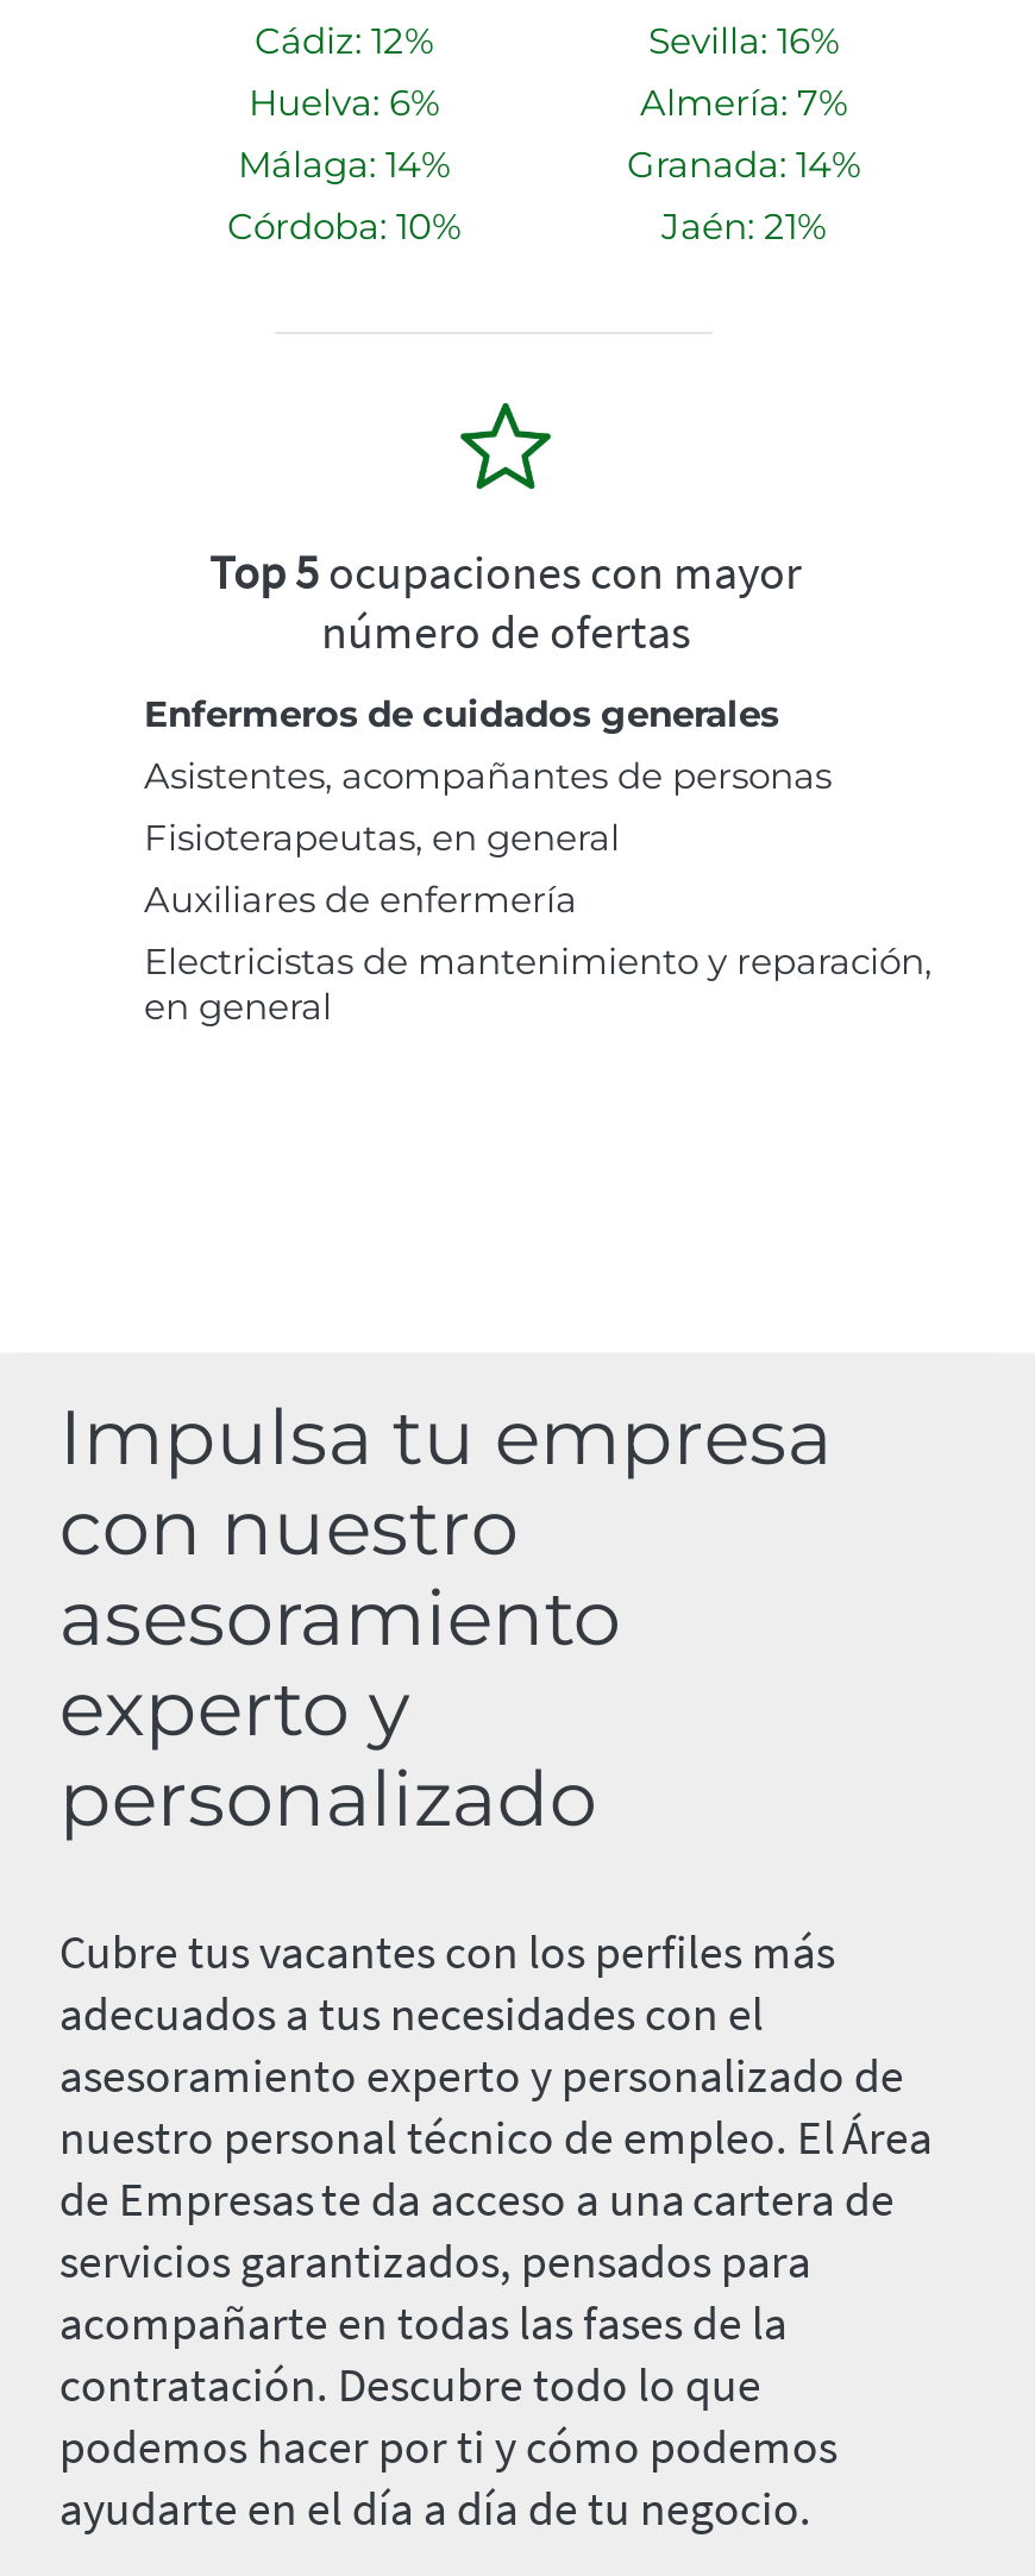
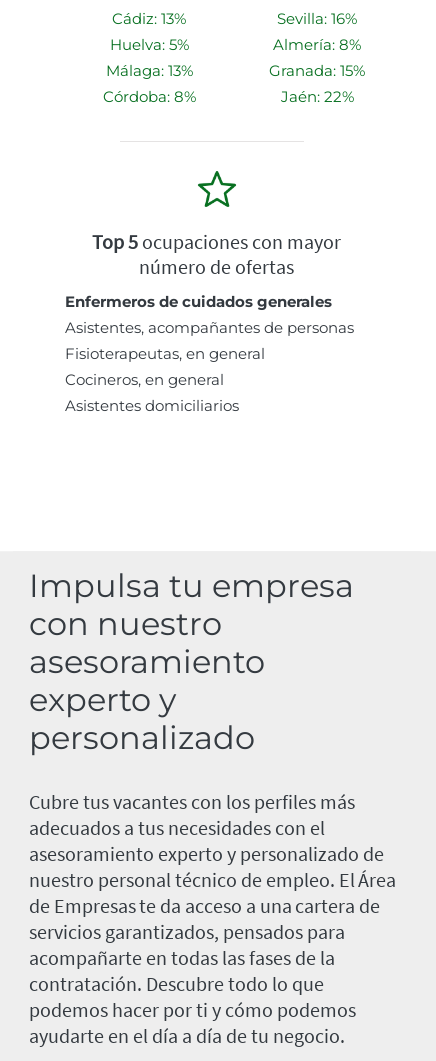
- Cádiz: 12%
+ Cádiz: 13%

- Huelva: 6%
+ Huelva: 5%

- Almería: 7%
+ Almería: 8%

- Málaga: 14%
+ Málaga: 13%

- Granada: 14%
+ Granada: 15%

- Córdoba: 10%
+ Córdoba: 8%

- Jaén: 21%
+ Jaén: 22%

- Auxiliares de enfermería
- Electricistas de mantenimiento y reparación,
- en general
+ Cocineros, en general
+ Asistentes domiciliarios
